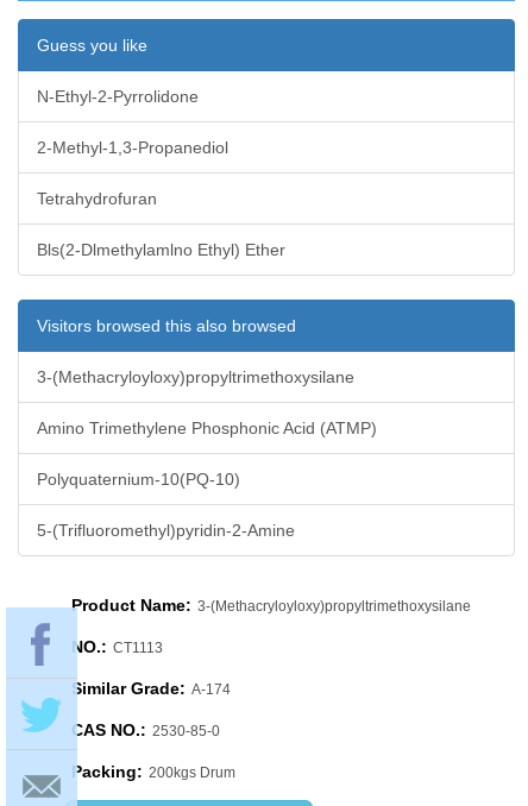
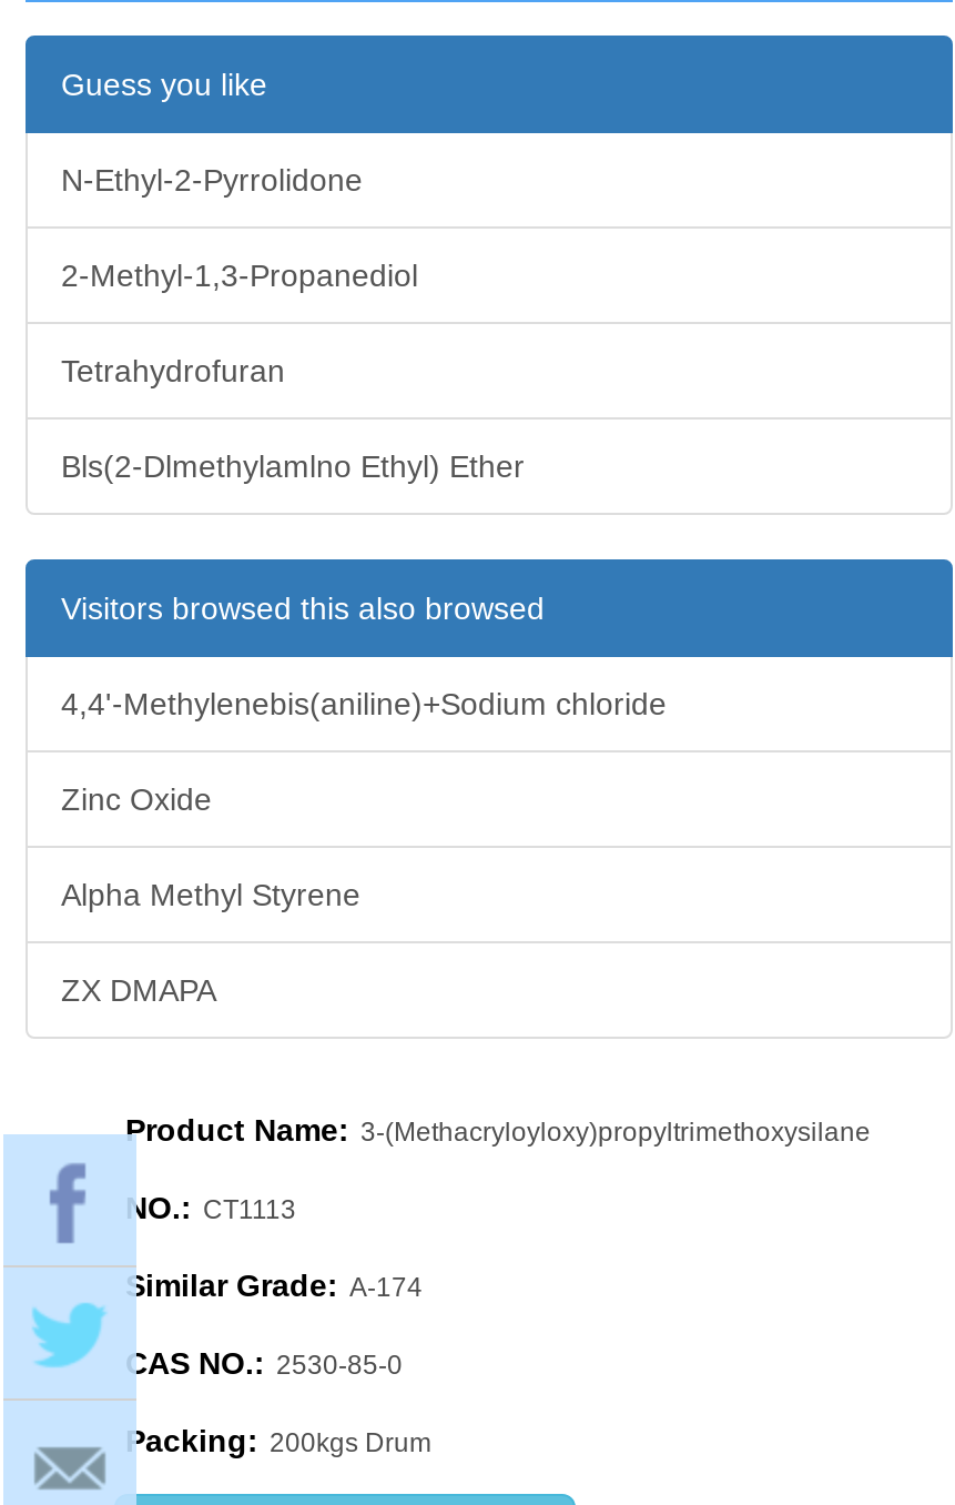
- 3-(Methacryloyloxy)propyltrimethoxysilane
+ 4,4'-Methylenebis(aniline)+Sodium chloride

- Amino Trimethylene Phosphonic Acid (ATMP)
+ Zinc Oxide

- Polyquaternium-10(PQ-10)
+ Alpha Methyl Styrene

- 5-(Trifluoromethyl)pyridin-2-Amine
+ ZX DMAPA
